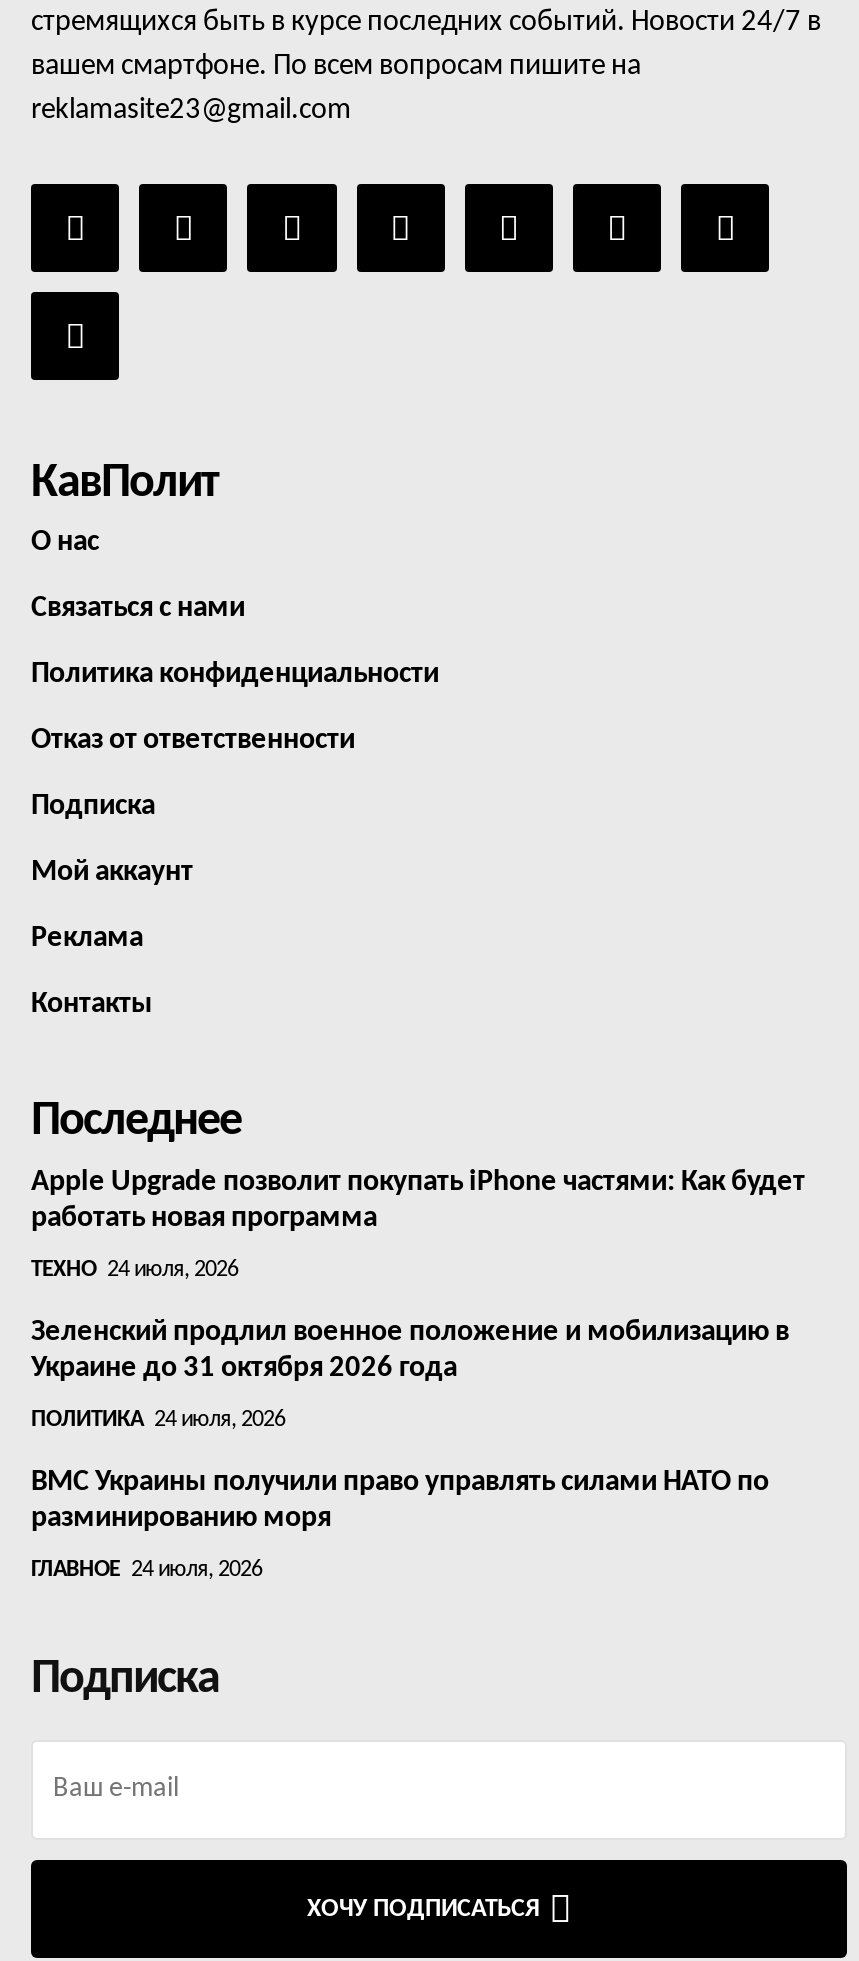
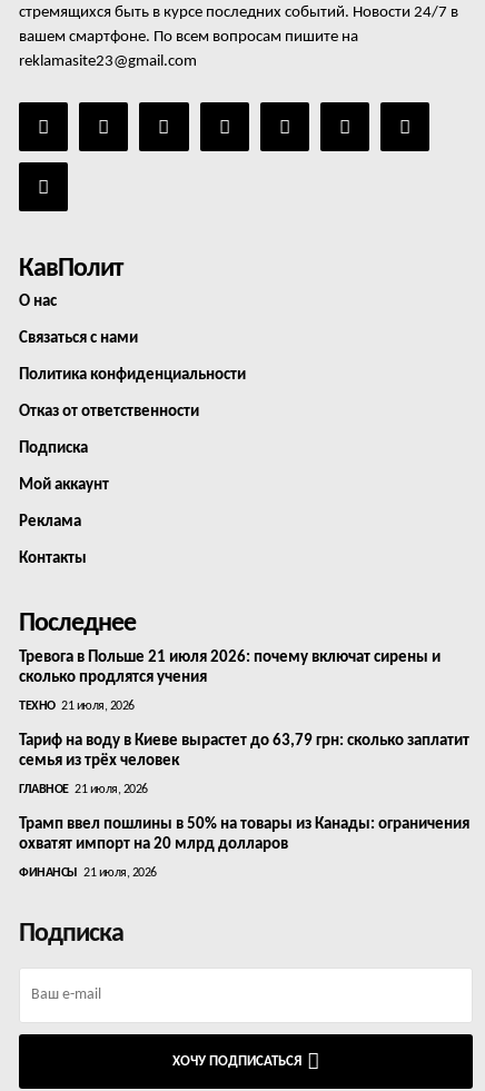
- Apple Upgrade позволит покупать iPhone частями: Как будет
- работать новая программа
+ Тревога в Польше 21 июля 2026: почему включат сирены и
+ сколько продлятся учения

- ТЕХНО 24 июля, 2026
+ ТЕХНО 21 июля, 2026

- Зеленский продлил военное положение и мобилизацию в
- Украине до 31 октября 2026 года
+ Тариф на воду в Киеве вырастет до 63,79 грн: сколько заплатит
+ семья из трёх человек

- ПОЛИТИКА 24 июля, 2026
+ ГЛАВНОЕ 21 июля, 2026

- ВМС Украины получили право управлять силами НАТО по
- разминированию моря
+ Трамп ввел пошлины в 50% на товары из Канады: ограничения
+ охватят импорт на 20 млрд долларов

- ГЛАВНОЕ 24 июля, 2026
+ ФИНАНСЫ 21 июля, 2026
